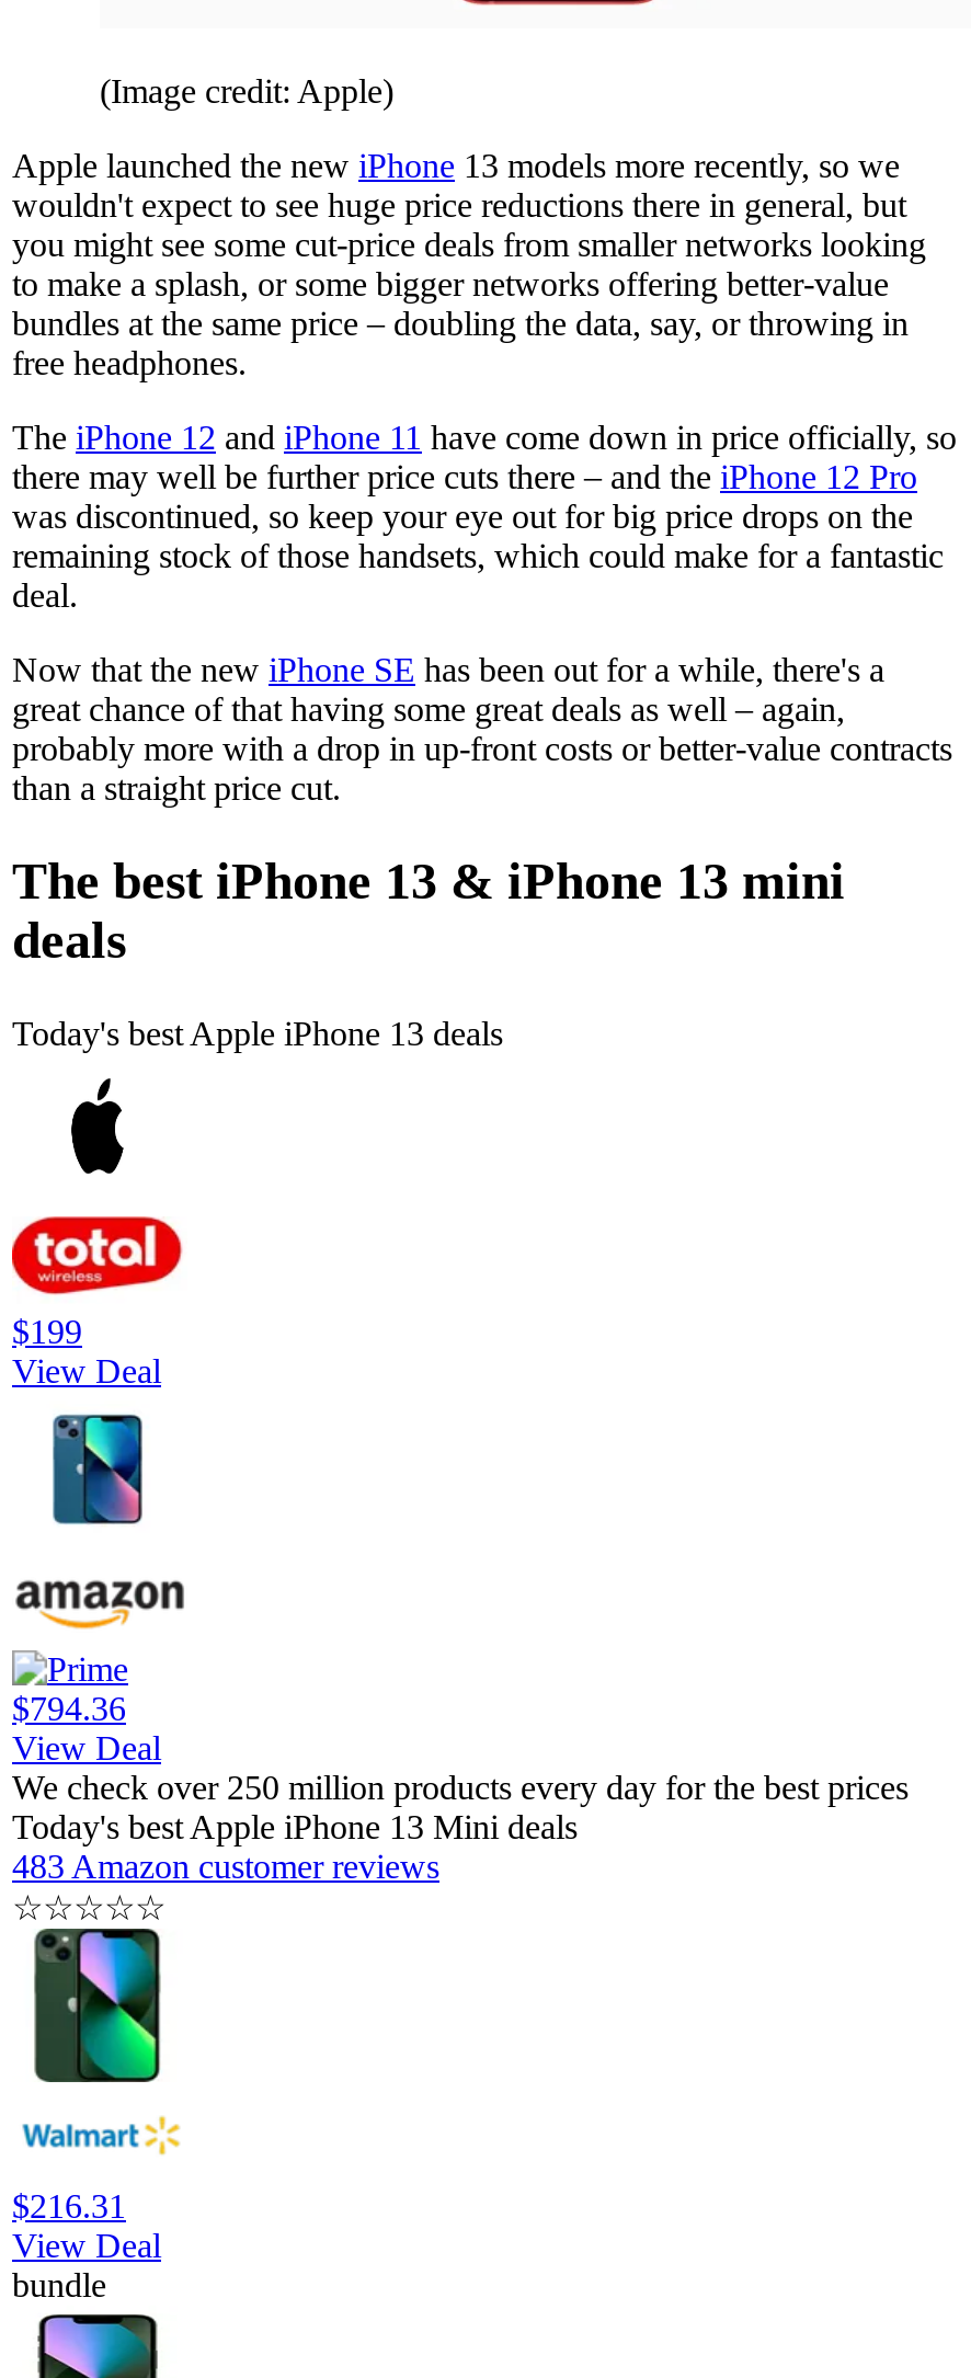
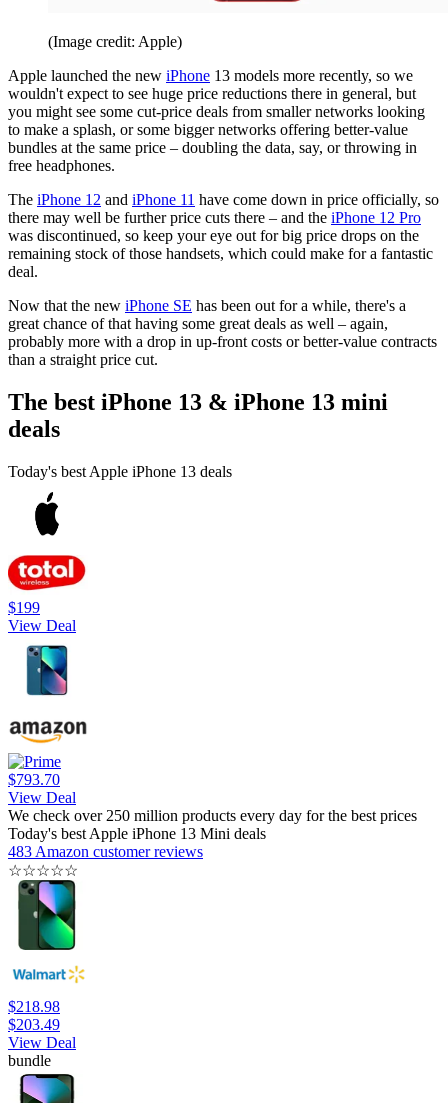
- $794.36
+ $793.70

- $216.31
+ $218.98
+ $203.49
